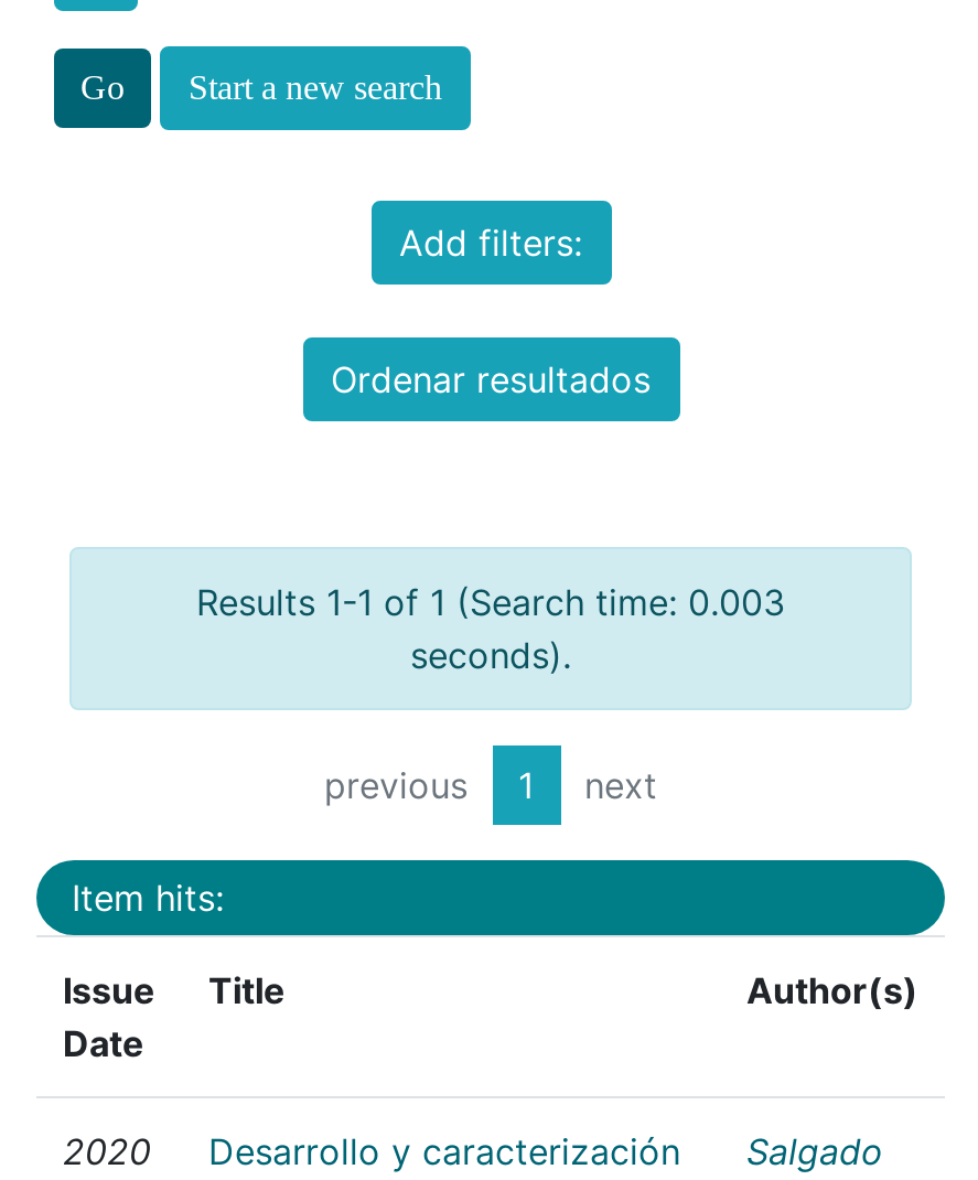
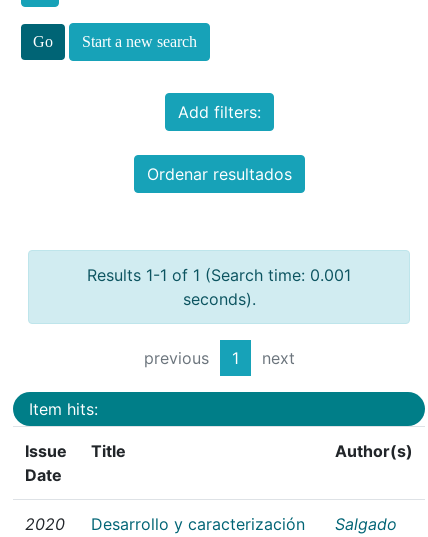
- Results 1-1 of 1 (Search time: 0.003
+ Results 1-1 of 1 (Search time: 0.001
